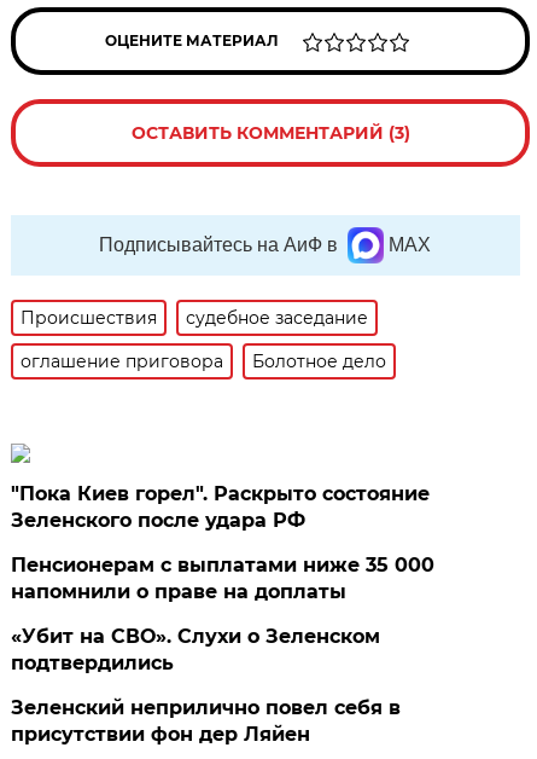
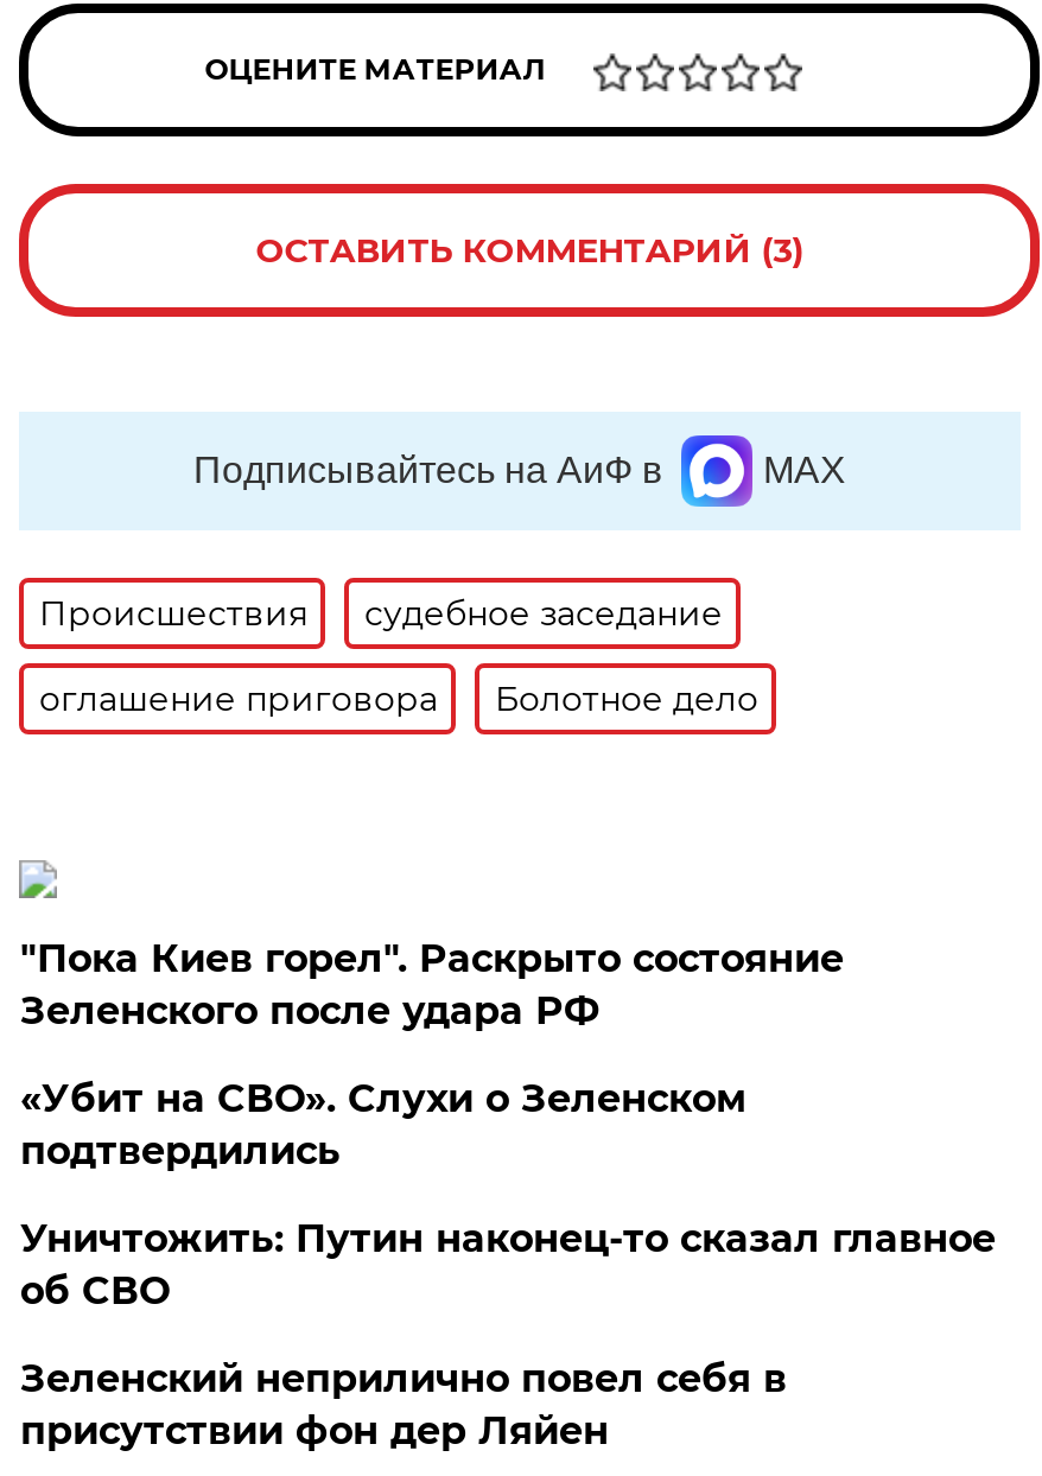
- Пенсионерам с выплатами ниже 35 000
- напомнили о праве на доплаты

moved up: «Убит на СВО». Слухи о Зеленском | подтвердились

+ Уничтожить: Путин наконец-то сказал главное
+ об СВО
